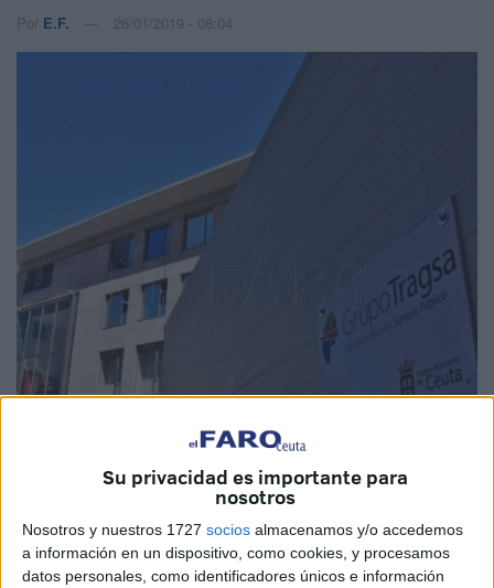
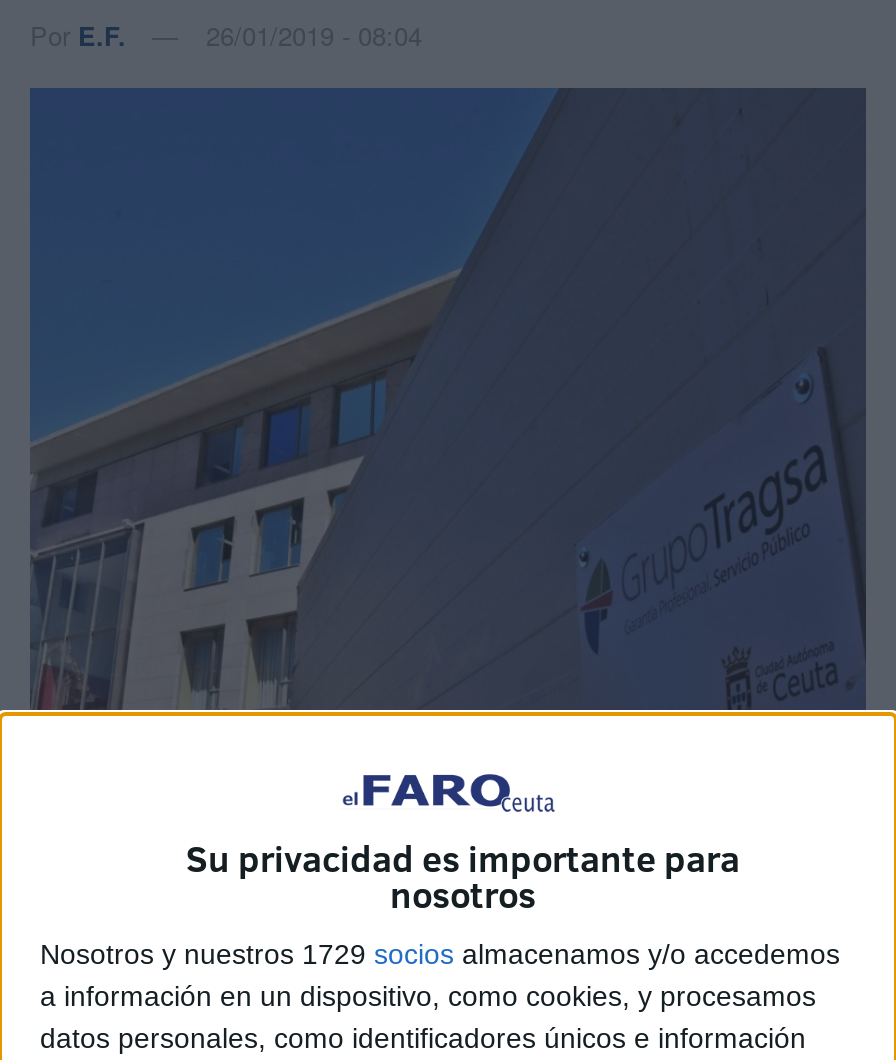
- Nosotros y nuestros 1727 socios almacenamos y/o accedemos
+ Nosotros y nuestros 1729 socios almacenamos y/o accedemos
